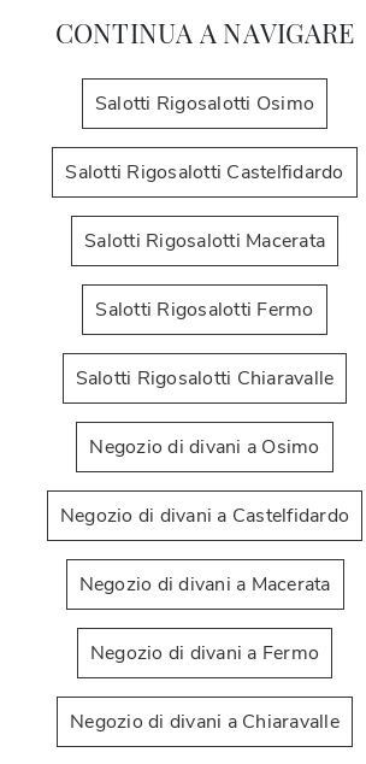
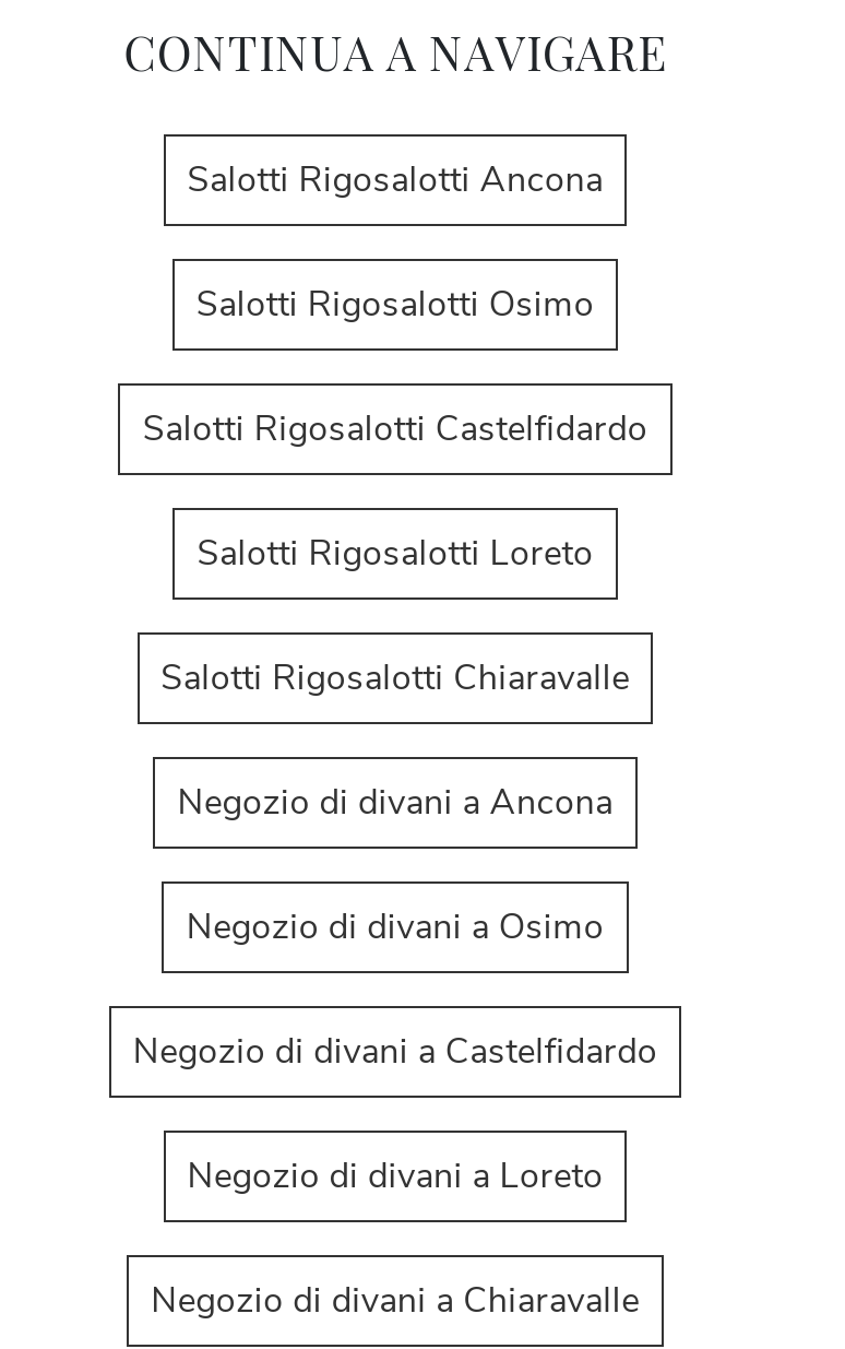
+ Salotti Rigosalotti Ancona

moved down: Salotti Rigosalotti Osimo | Salotti Rigosalotti Castelfidardo

- Salotti Rigosalotti Macerata
- Salotti Rigosalotti Fermo
+ Salotti Rigosalotti Loreto

+ Negozio di divani a Ancona

moved down: Negozio di divani a Osimo | Negozio di divani a Castelfidardo

- Negozio di divani a Macerata
- Negozio di divani a Fermo
+ Negozio di divani a Loreto
